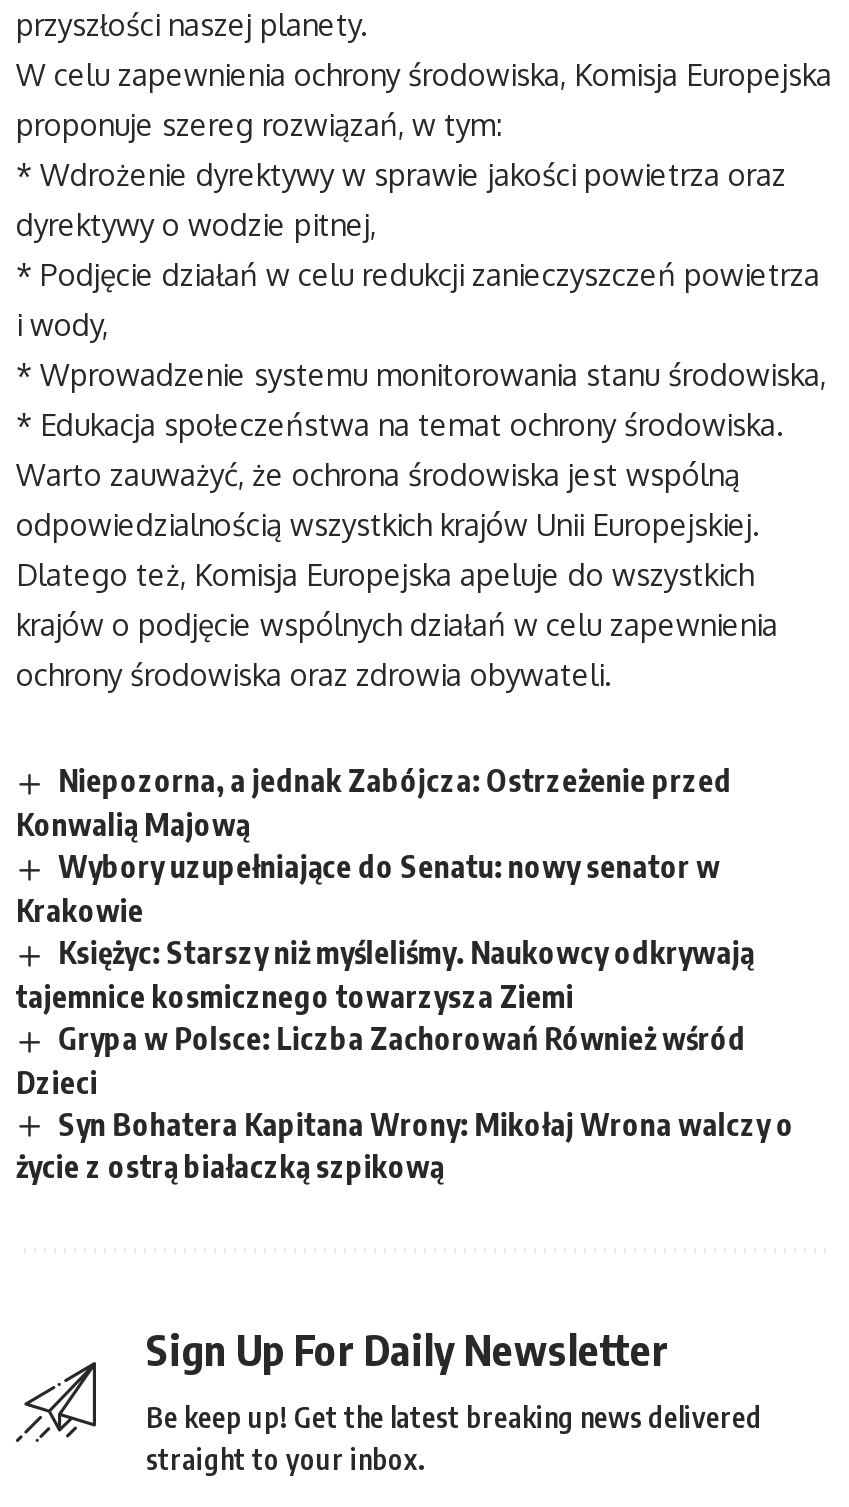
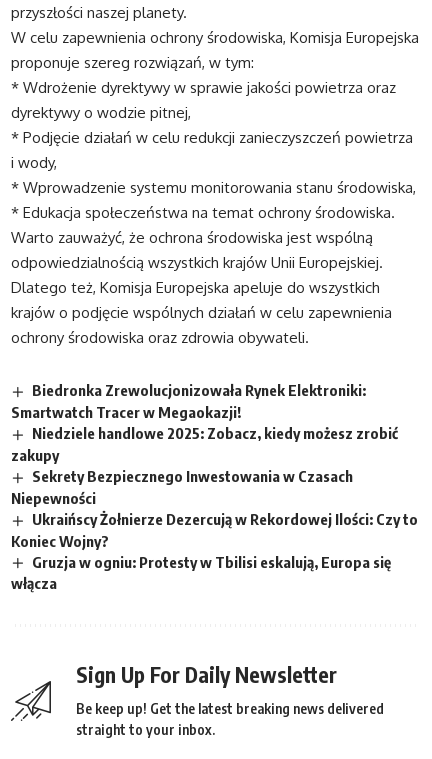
- Niepozorna, a jednak Zabójcza: Ostrzeżenie przed
- Konwalią Majową
- Wybory uzupełniające do Senatu: nowy senator w
- Krakowie
- Księżyc: Starszy niż myśleliśmy. Naukowcy odkrywają
- tajemnice kosmicznego towarzysza Ziemi
- Grypa w Polsce: Liczba Zachorowań Również wśród
- Dzieci
- Syn Bohatera Kapitana Wrony: Mikołaj Wrona walczy o
- życie z ostrą białaczką szpikową
+ Biedronka Zrewolucjonizowała Rynek Elektroniki:
+ Smartwatch Tracer w Megaokazji!
+ Niedziele handlowe 2025: Zobacz, kiedy możesz zrobić
+ zakupy
+ Sekrety Bezpiecznego Inwestowania w Czasach
+ Niepewności
+ Ukraińscy Żołnierze Dezercują w Rekordowej Ilości: Czy to
+ Koniec Wojny?
+ Gruzja w ogniu: Protesty w Tbilisi eskalują, Europa się
+ włącza
